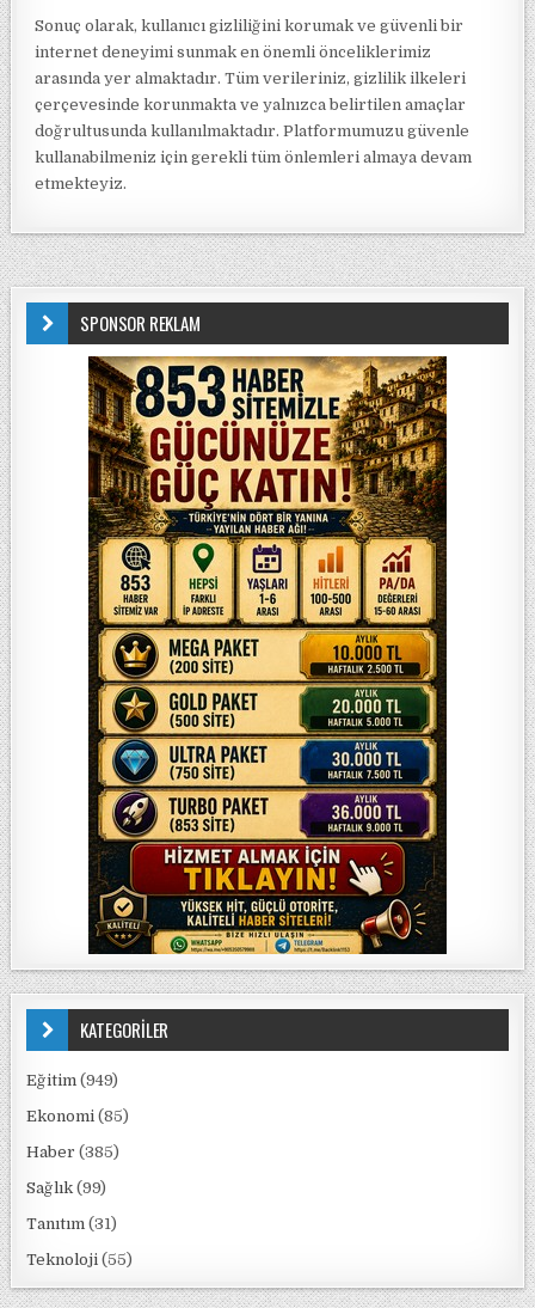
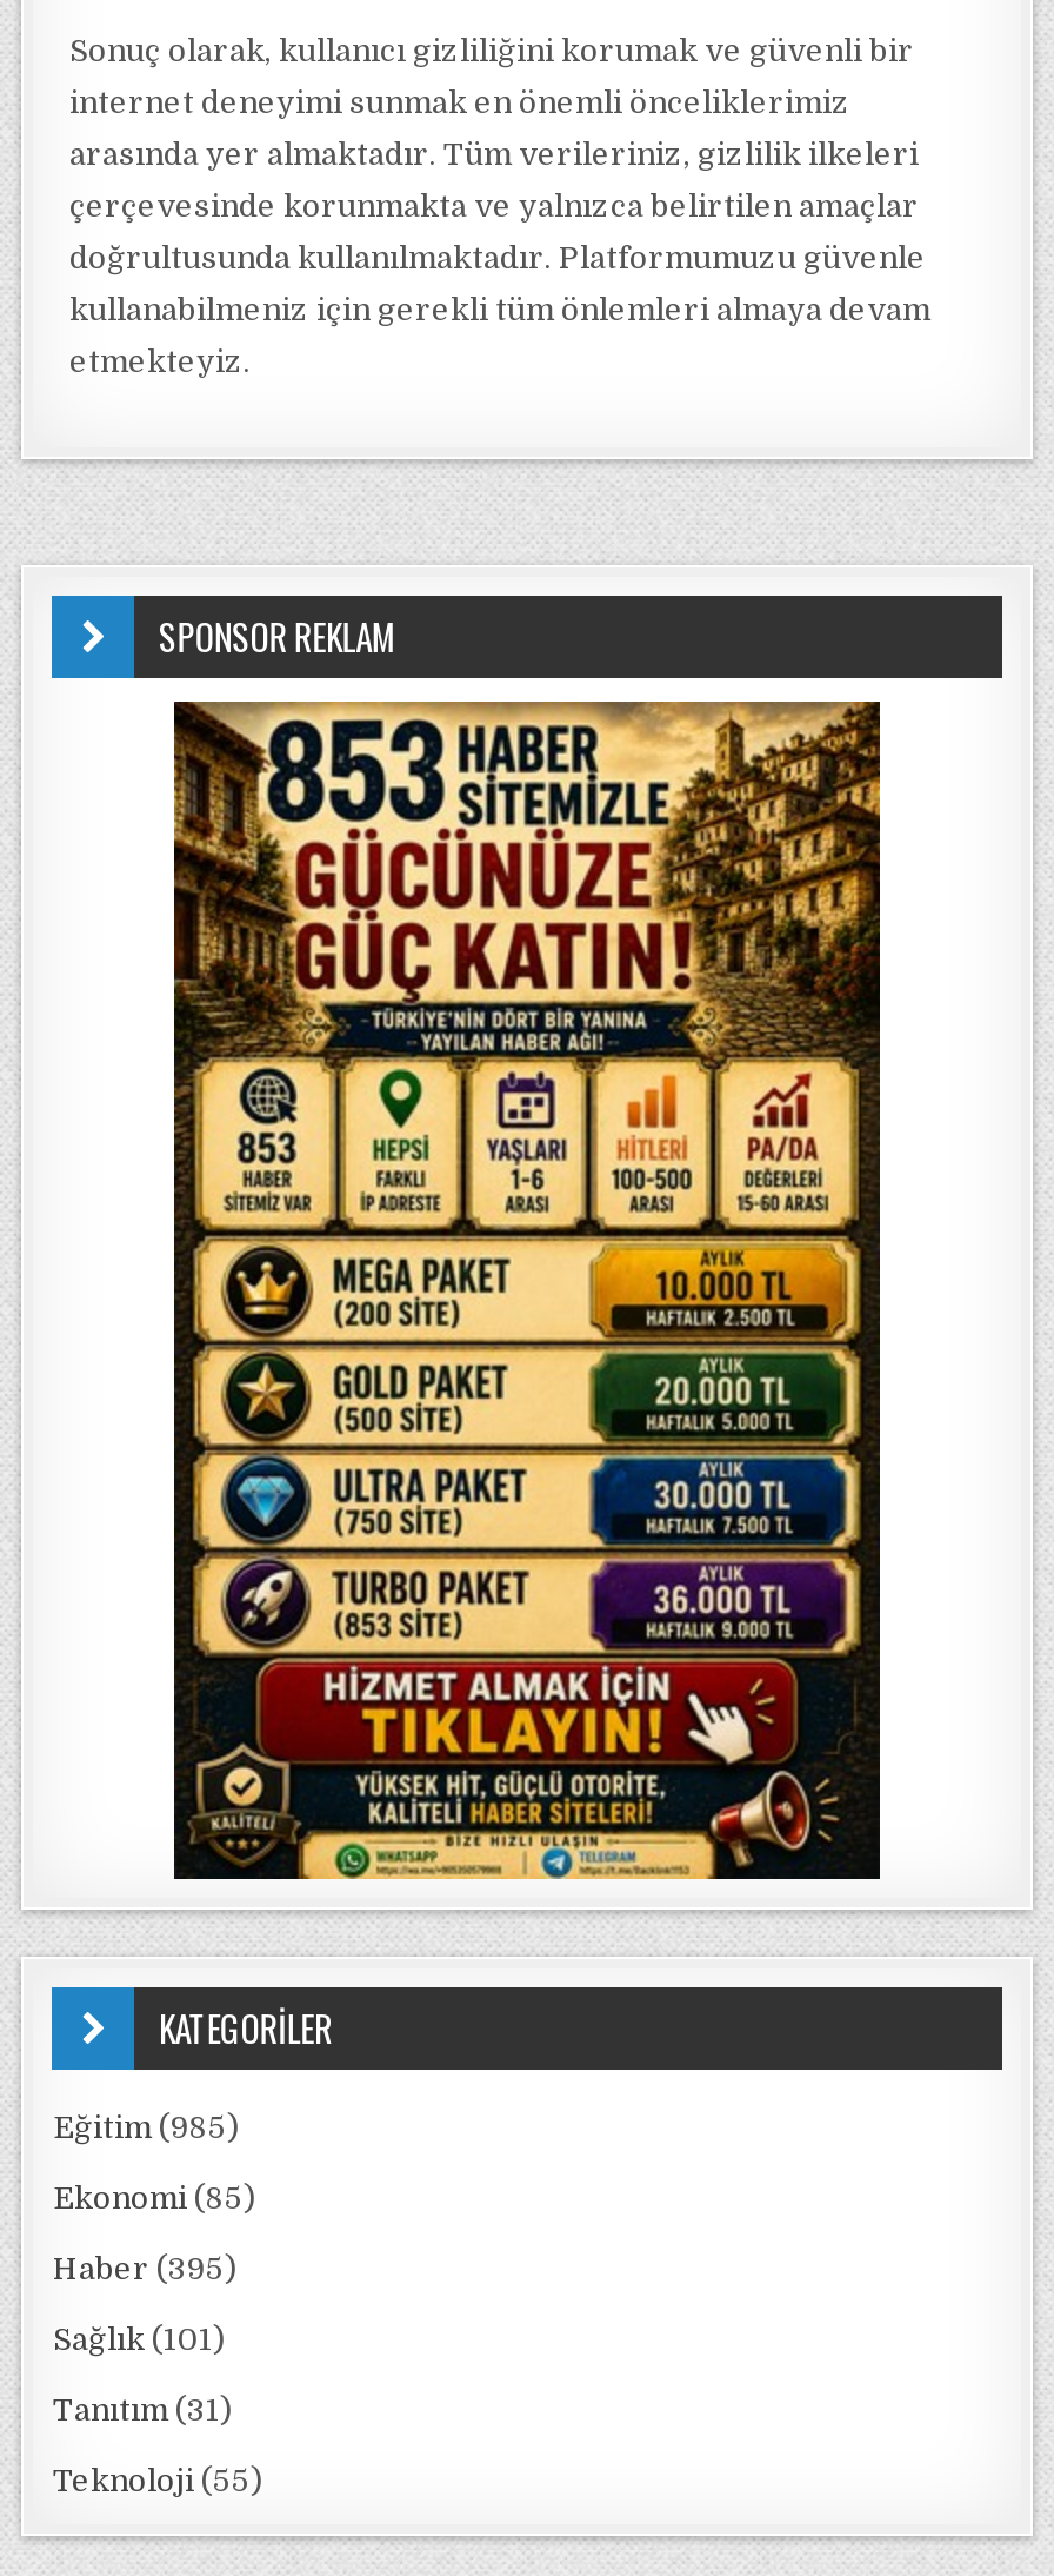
- Eğitim (949)
+ Eğitim (985)

- Haber (385)
+ Haber (395)

- Sağlık (99)
+ Sağlık (101)
